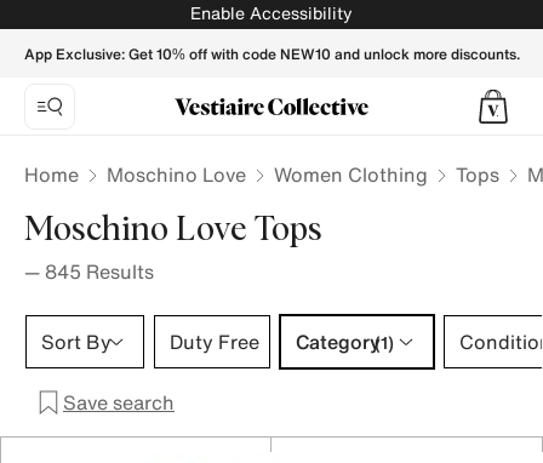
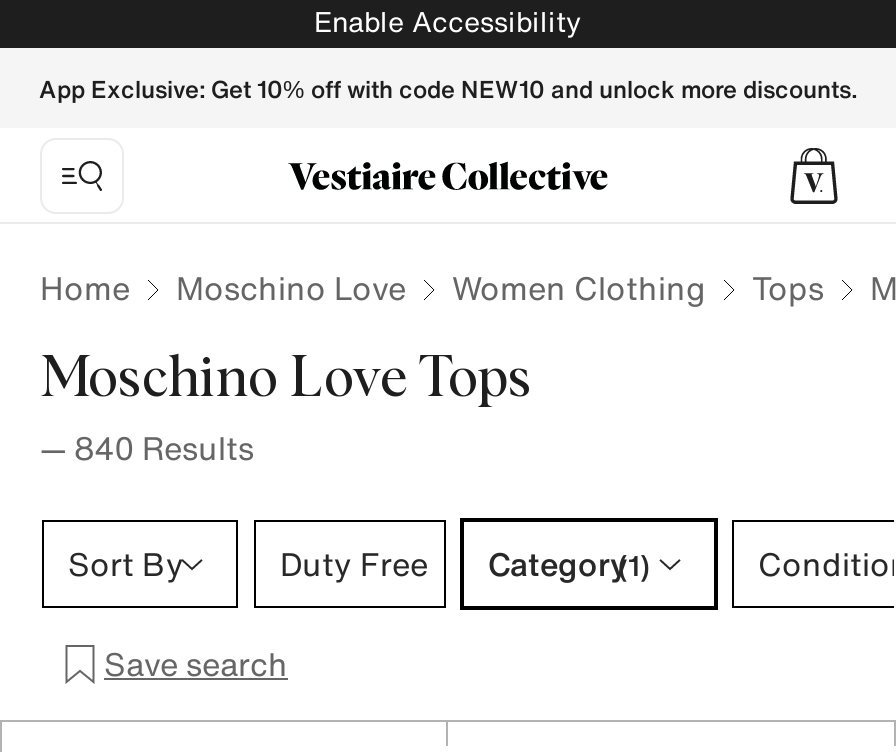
- — 845 Results
+ — 840 Results
